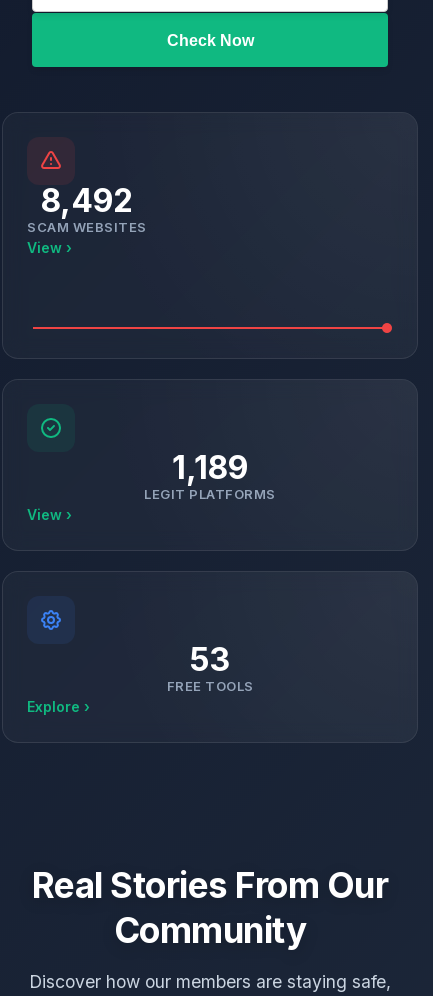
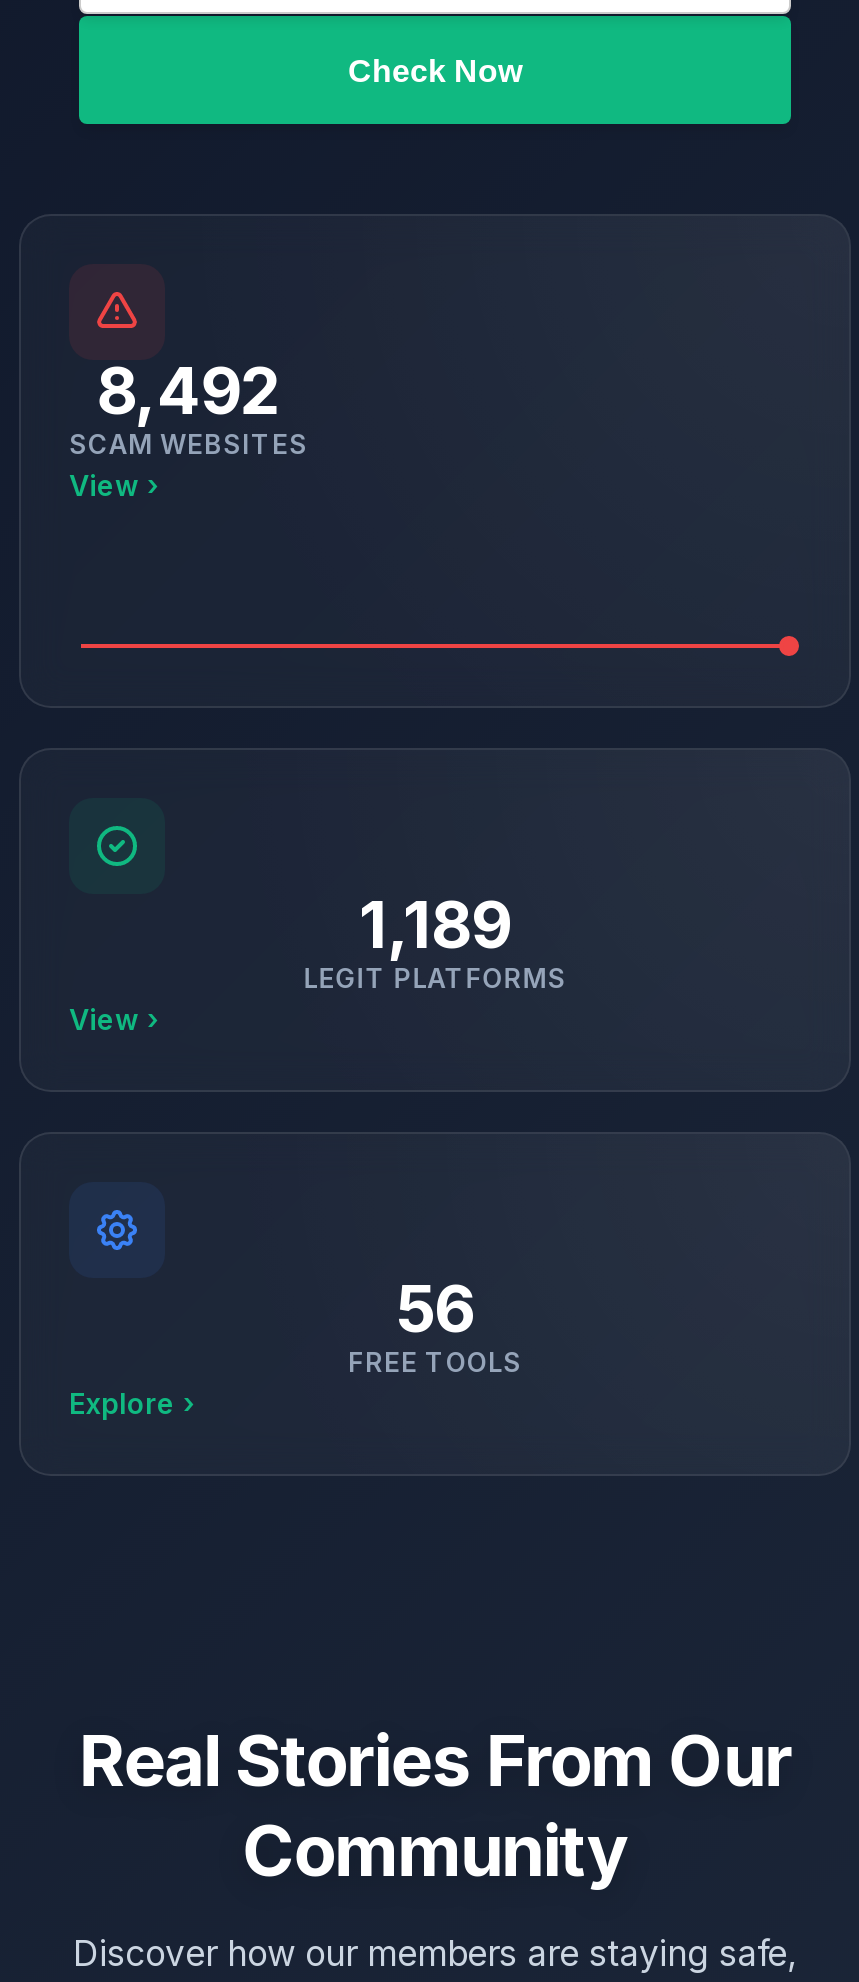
- 53
+ 56
